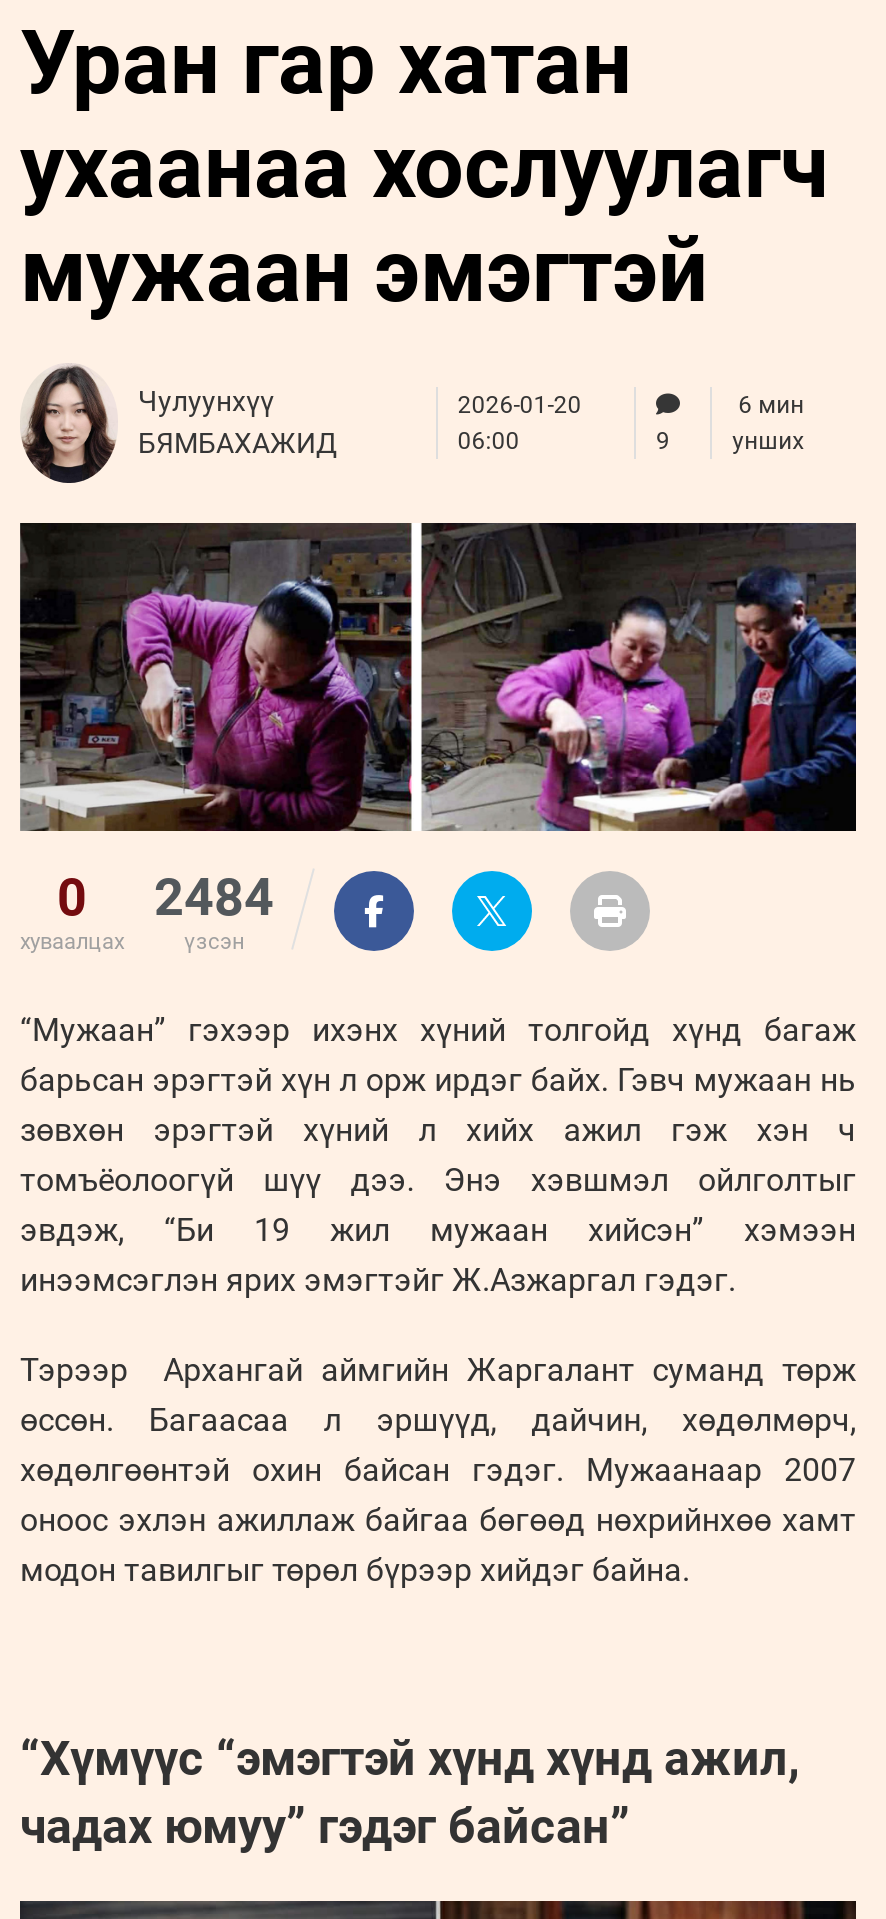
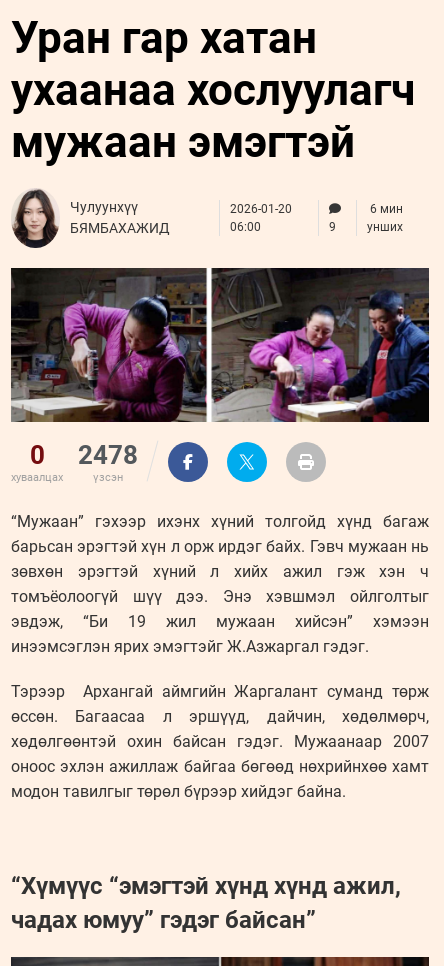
- 0 2484
+ 0 2478
